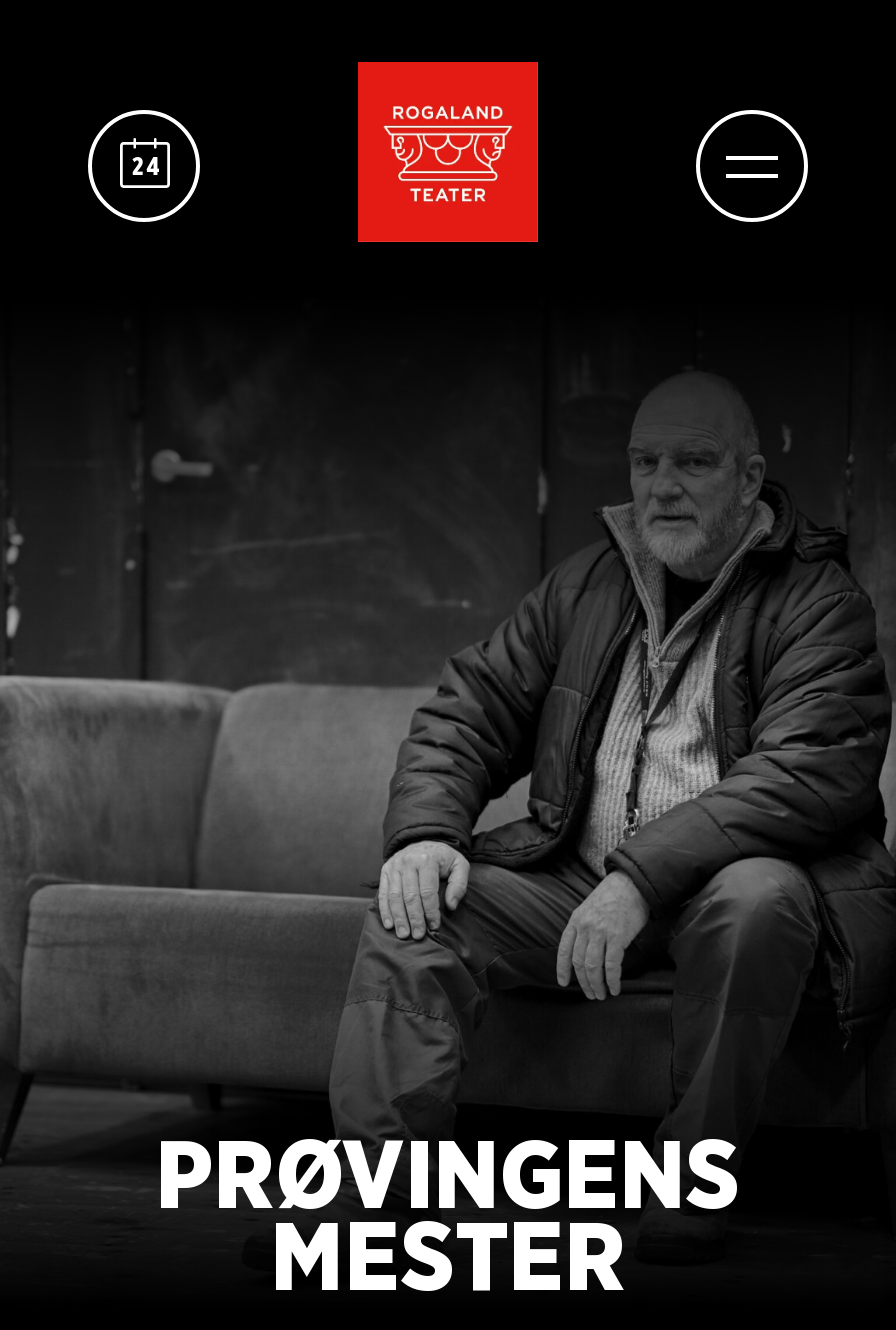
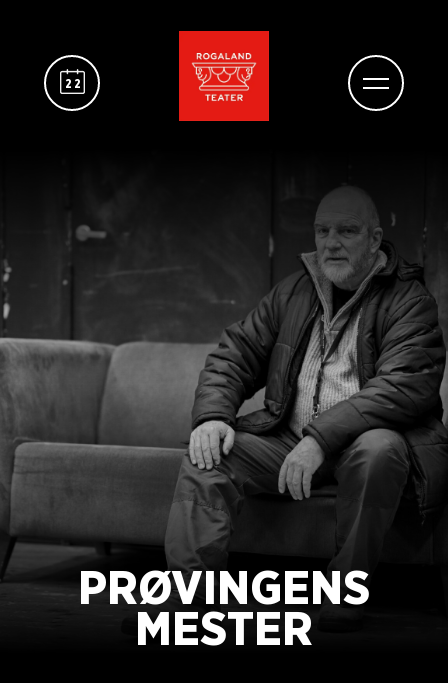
- 24
+ 22
